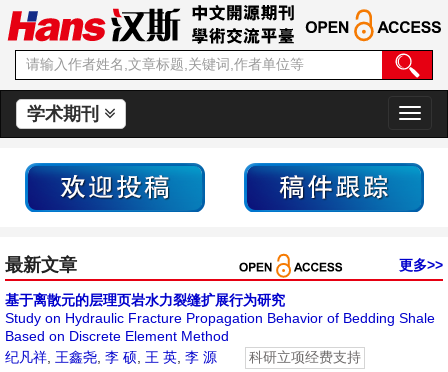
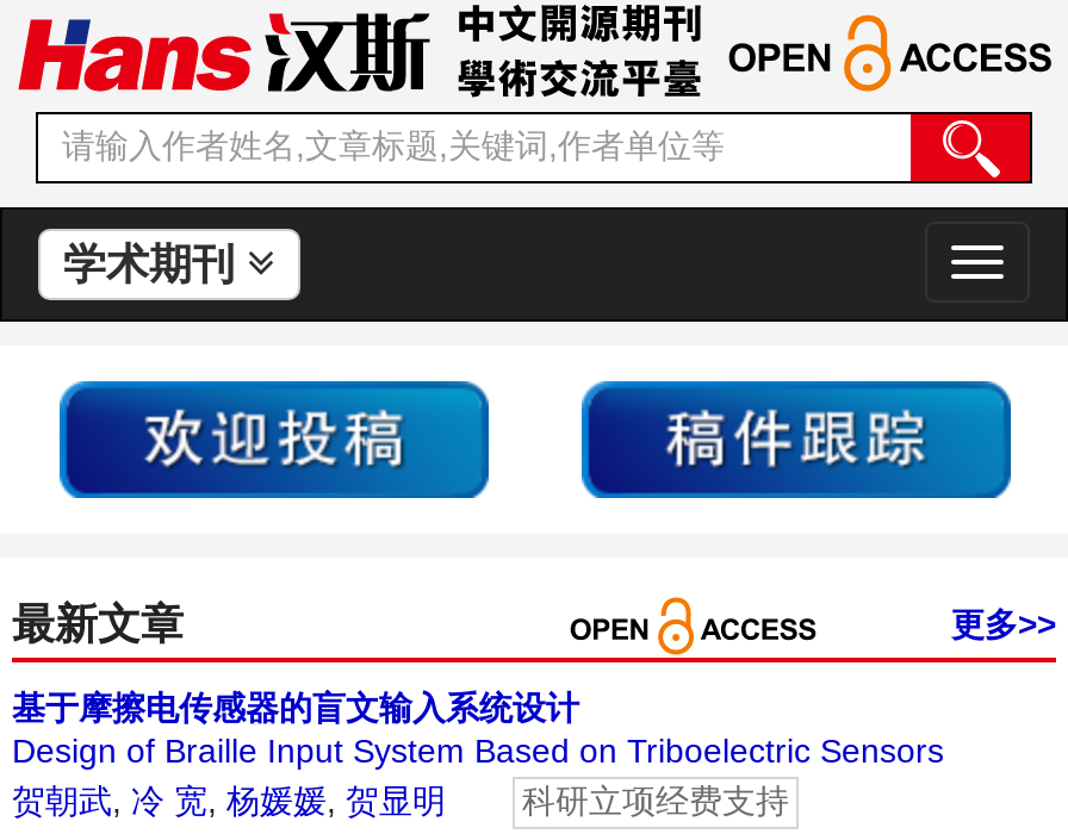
- 基于离散元的层理页岩水力裂缝扩展行为研究
- Study on Hydraulic Fracture Propagation Behavior of Bedding Shale
- Based on Discrete Element Method
- 纪凡祥,王鑫尧,李 硕,王 英,李 源
+ 基于摩擦电传感器的盲文输入系统设计
+ Design of Braille Input System Based on Triboelectric Sensors
+ 贺朝武,冷 宽,杨媛媛,贺显明
